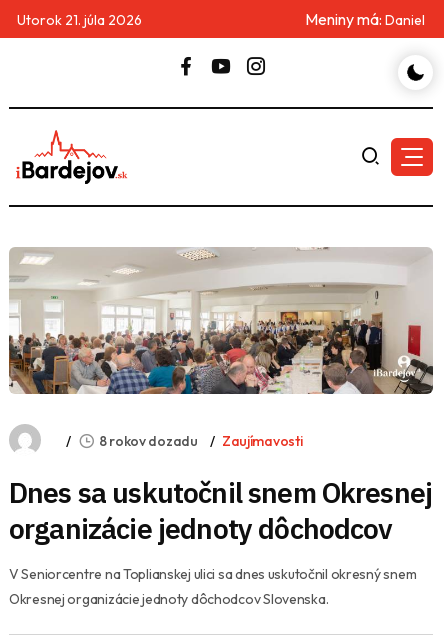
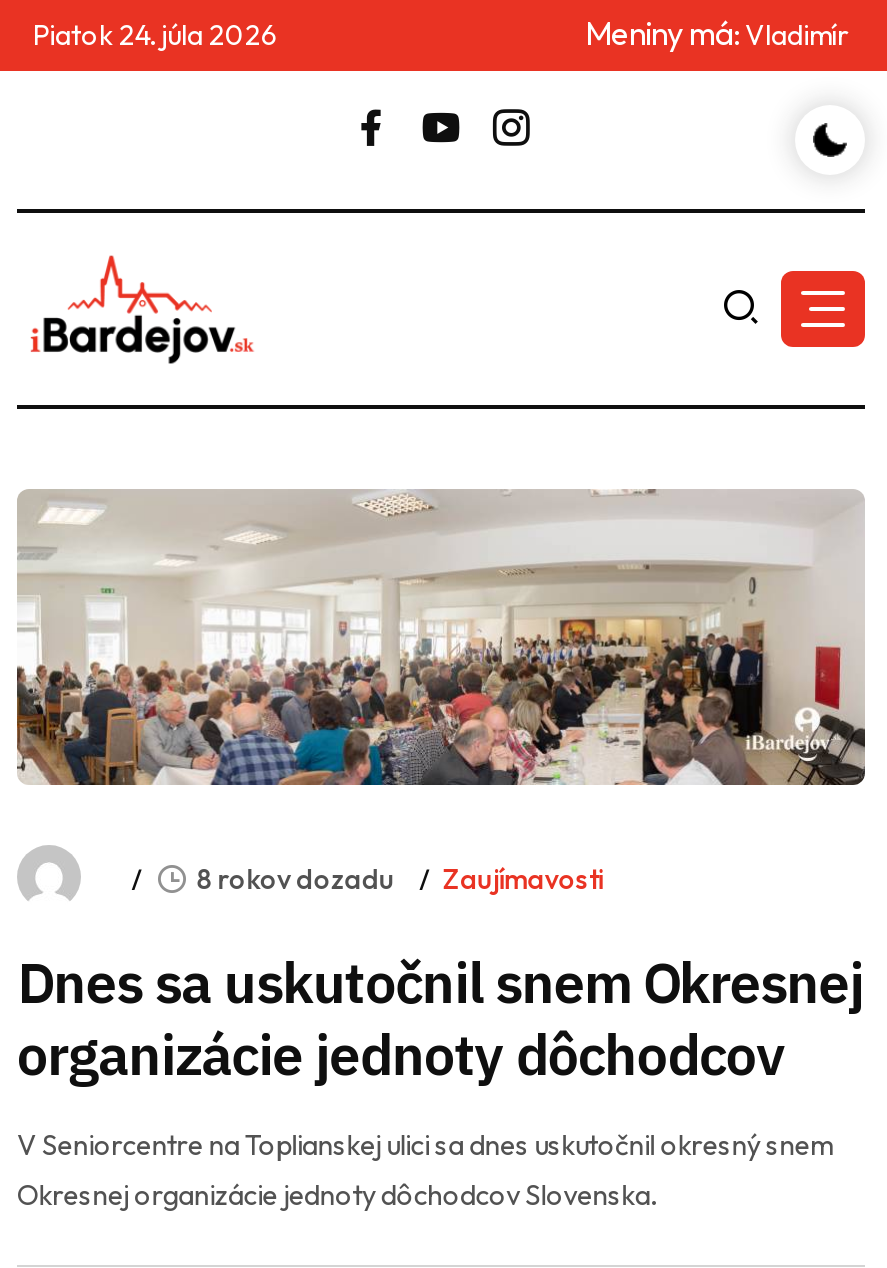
- Utorok 21. júla 2026
+ Piatok 24. júla 2026

- Meniny má: Daniel
+ Meniny má: Vladimír
